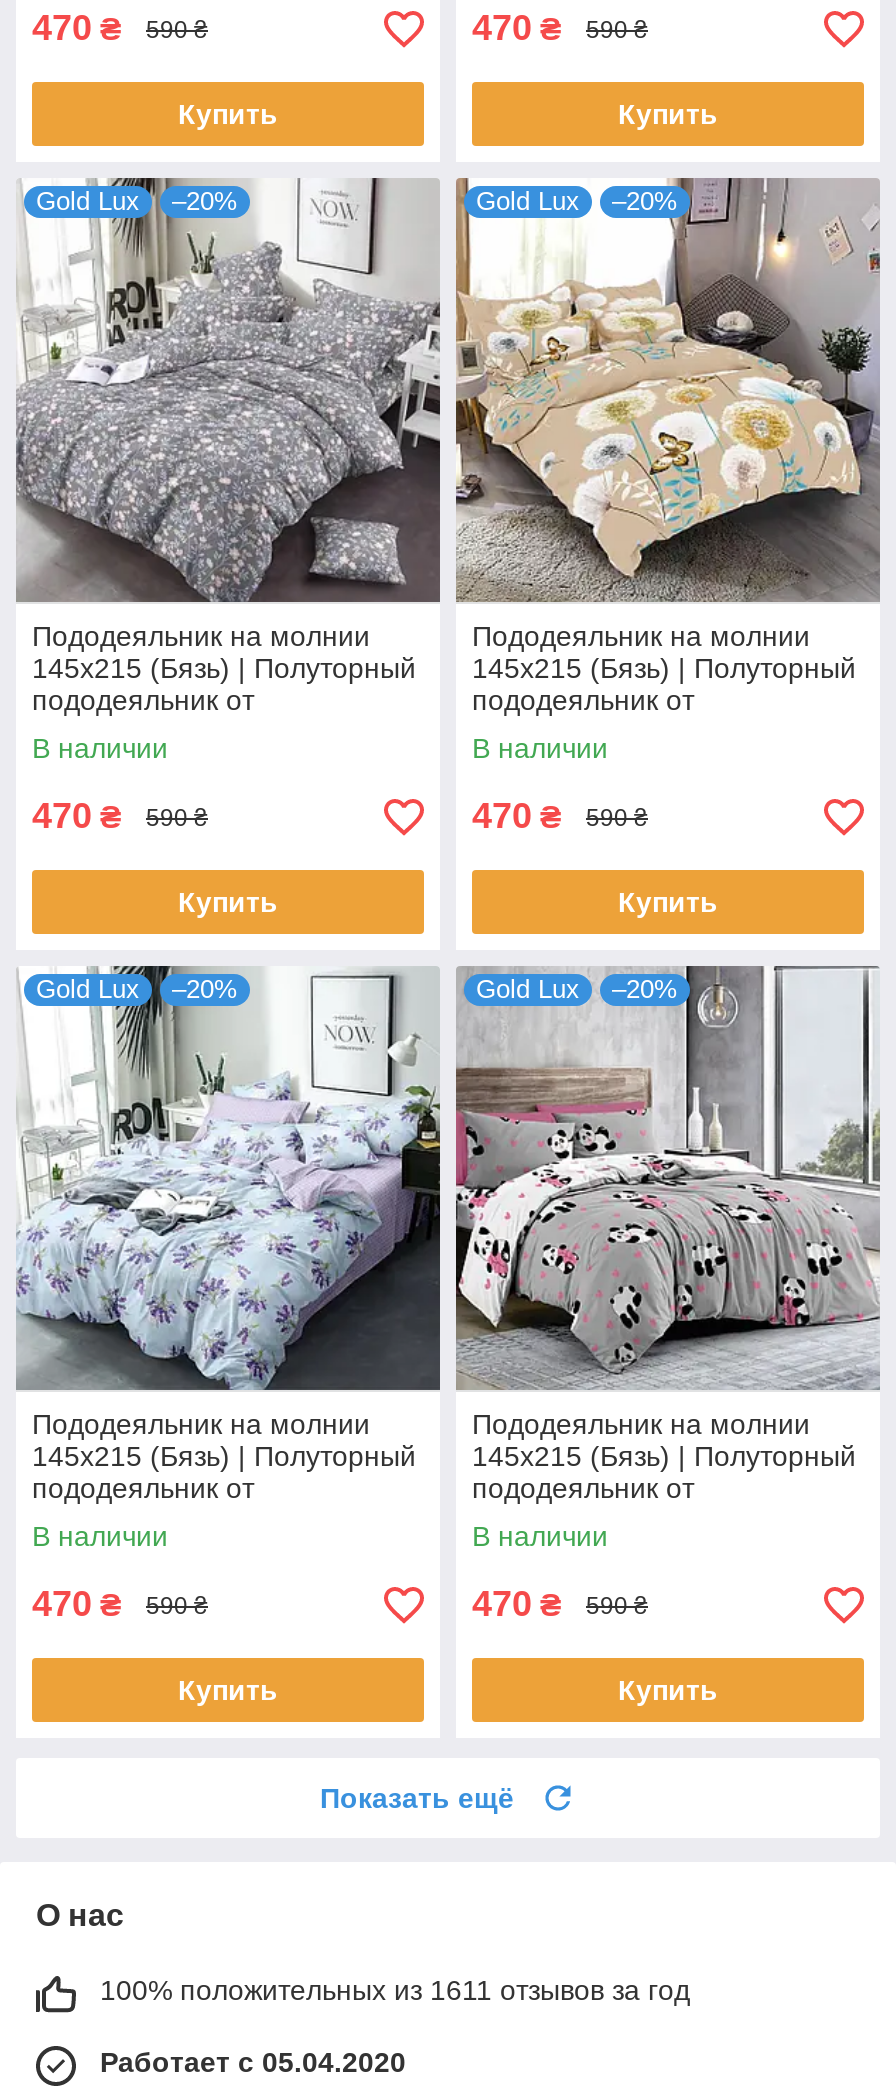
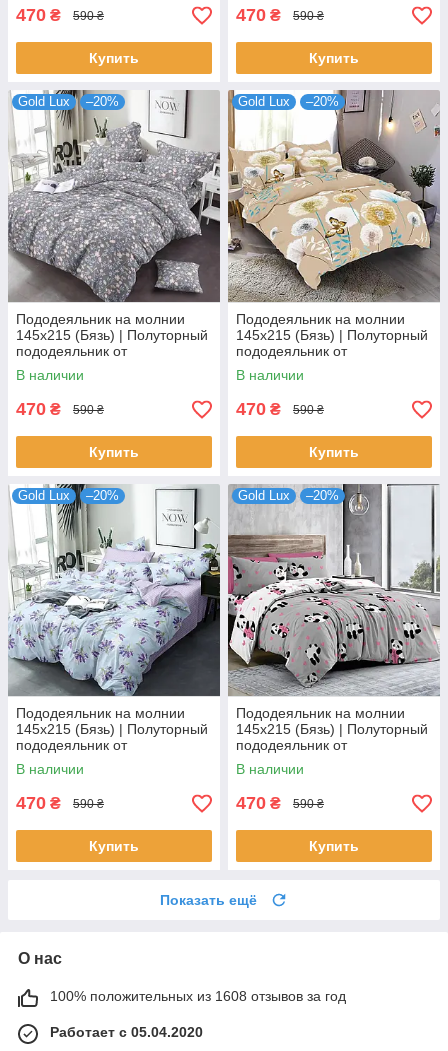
- 100% положительных из 1611 отзывов за год
+ 100% положительных из 1608 отзывов за год
